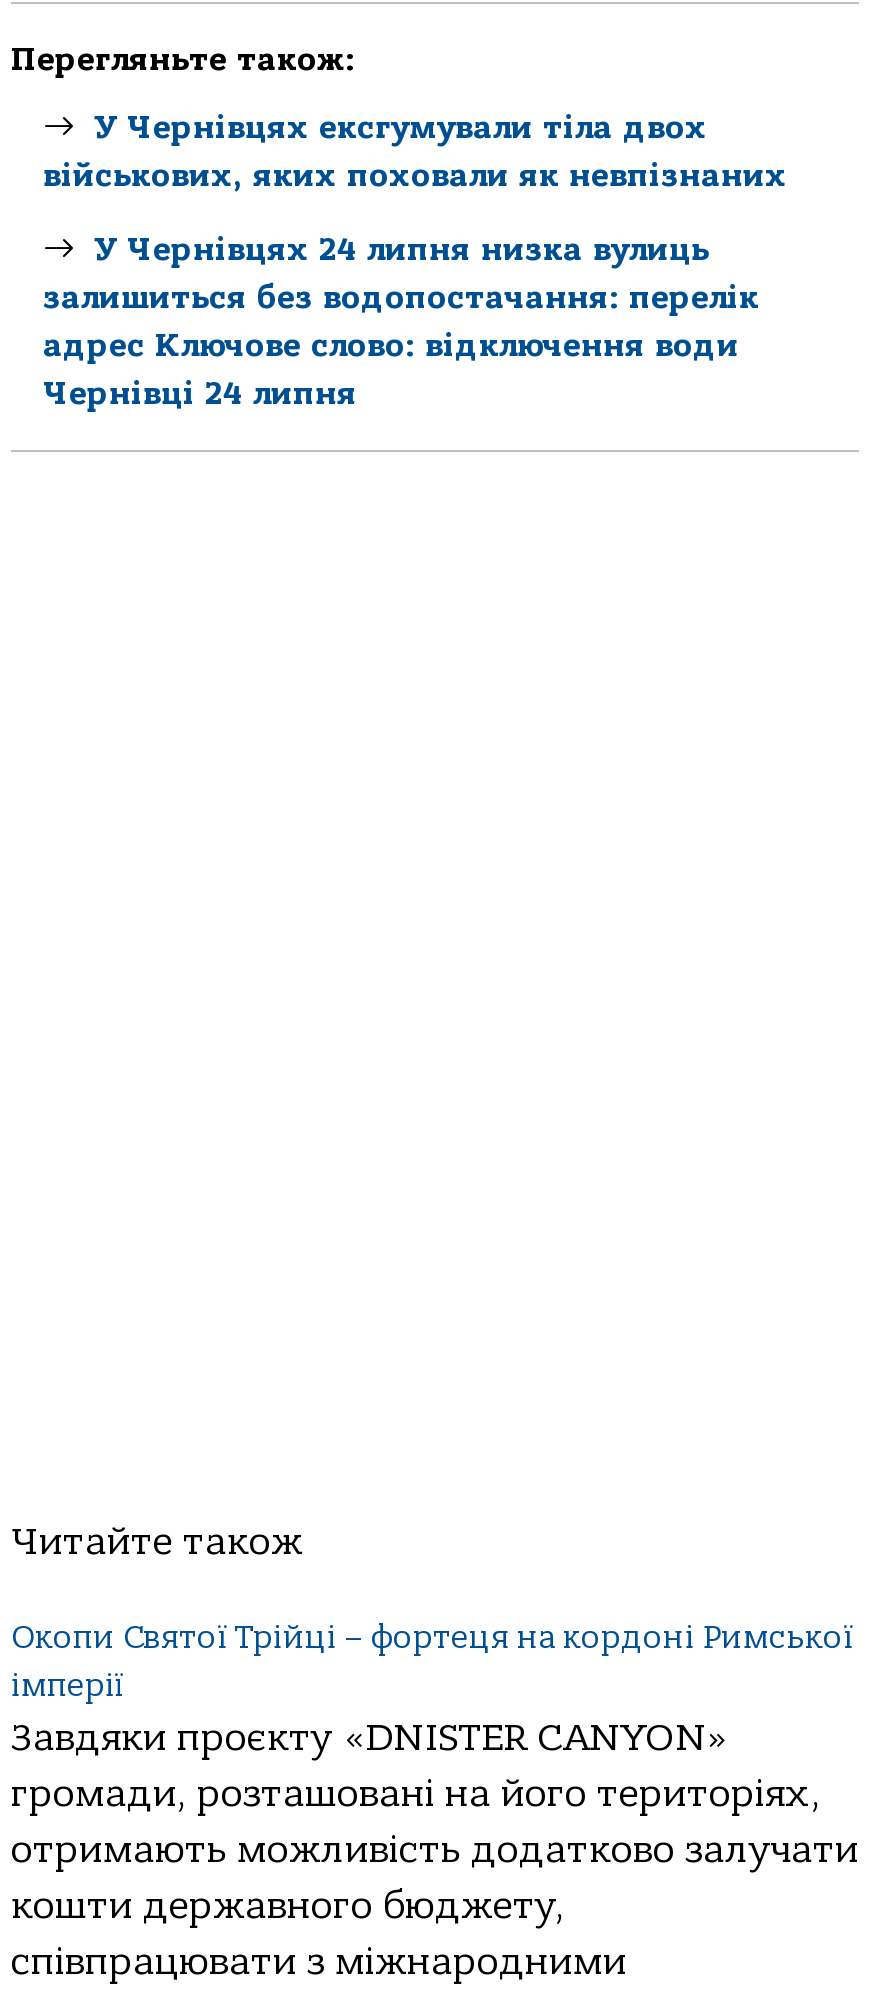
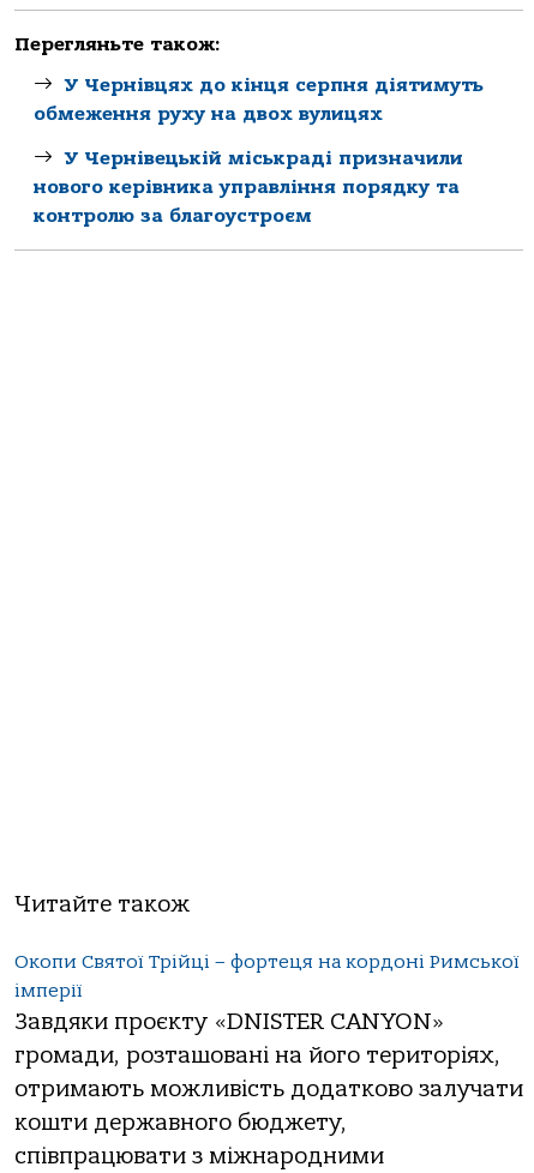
- У Чернівцях ексгумували тіла двох
- військових, яких поховали як невпізнаних
+ У Чернівцях до кінця серпня діятимуть
+ обмеження руху на двох вулицях

- У Чернівцях 24 липня низка вулиць
- залишиться без водопостачання: перелік
- адрес Ключове слово: відключення води
- Чернівці 24 липня
+ У Чернівецькій міськраді призначили
+ нового керівника управління порядку та
+ контролю за благоустроєм
